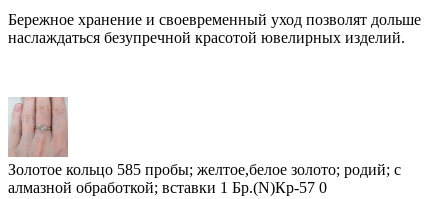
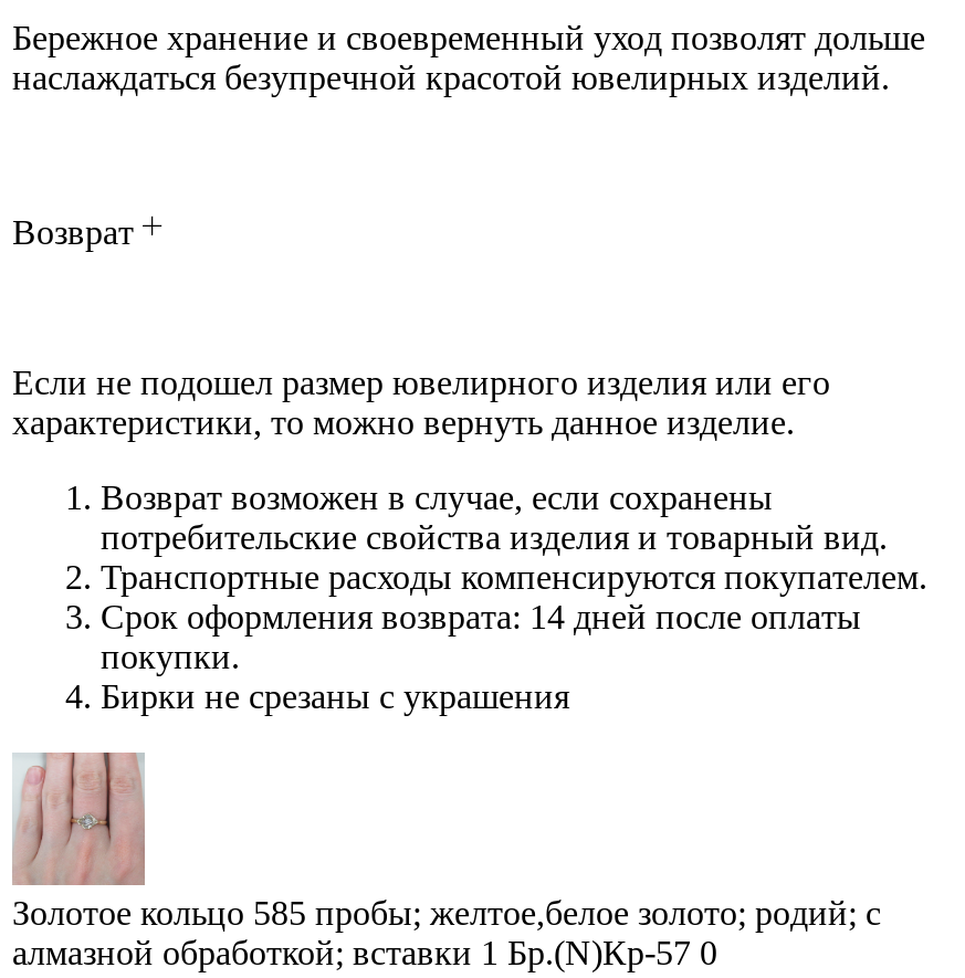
+ Возврат

+ Если не подошел размер ювелирного изделия или его
+ характеристики, то можно вернуть данное изделие.
+ Возврат возможен в случае, если сохранены
+ потребительские свойства изделия и товарный вид.
+ Транспортные расходы компенсируются покупателем.
+ Срок оформления возврата: 14 дней после оплаты
+ покупки.
+ Бирки не срезаны с украшения
